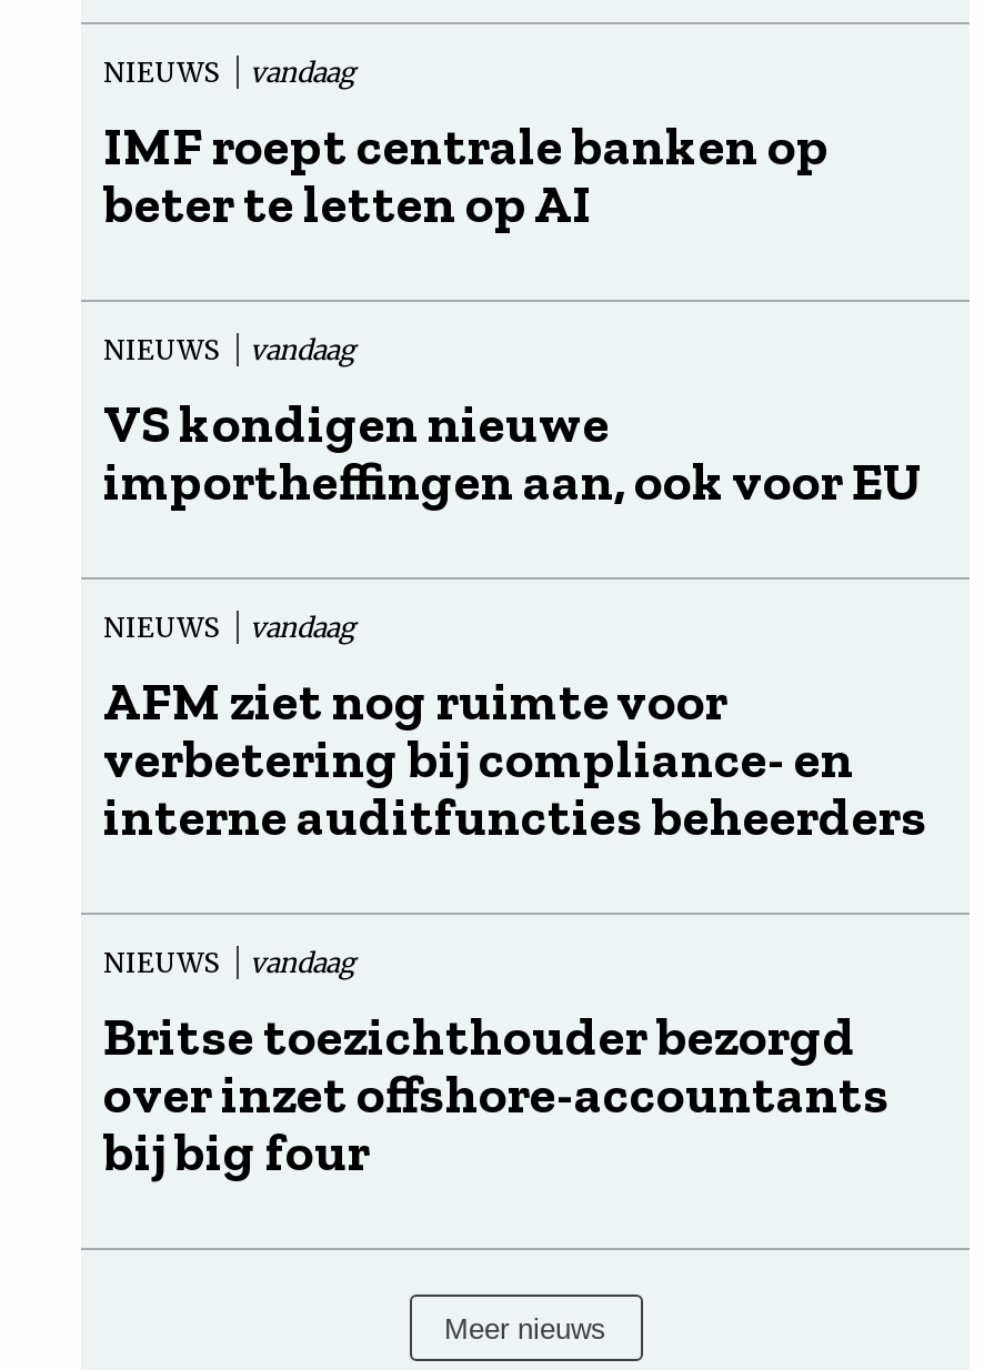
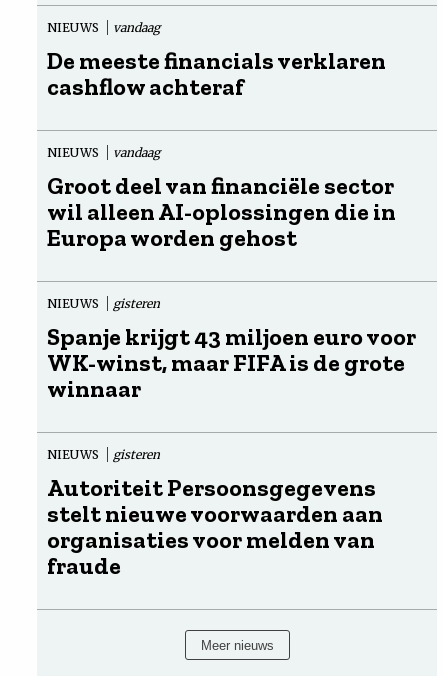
- IMF roept centrale banken op
- beter te letten op AI
+ De meeste financials verklaren
+ cashflow achteraf

- VS kondigen nieuwe
- importheffingen aan, ook voor EU
+ Groot deel van financiële sector
+ wil alleen AI-oplossingen die in
+ Europa worden gehost

- vandaag
- AFM ziet nog ruimte voor
- verbetering bij compliance- en
- interne auditfuncties beheerders
+ gisteren
+ Spanje krijgt 43 miljoen euro voor
+ WK-winst, maar FIFA is de grote
+ winnaar

- vandaag
- Britse toezichthouder bezorgd
- over inzet offshore-accountants
- bij big four
+ gisteren
+ Autoriteit Persoonsgegevens
+ stelt nieuwe voorwaarden aan
+ organisaties voor melden van
+ fraude
